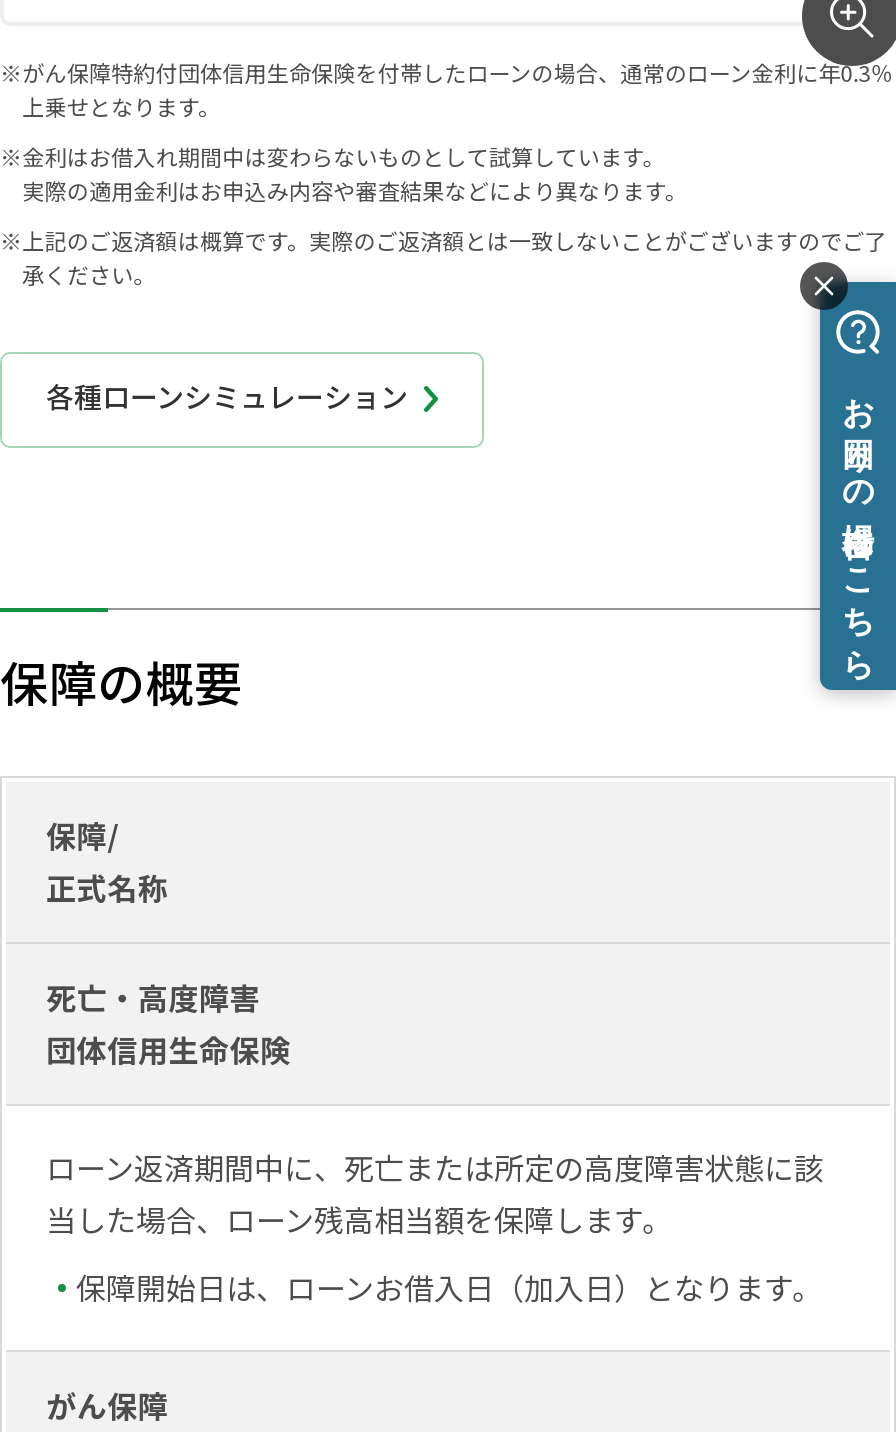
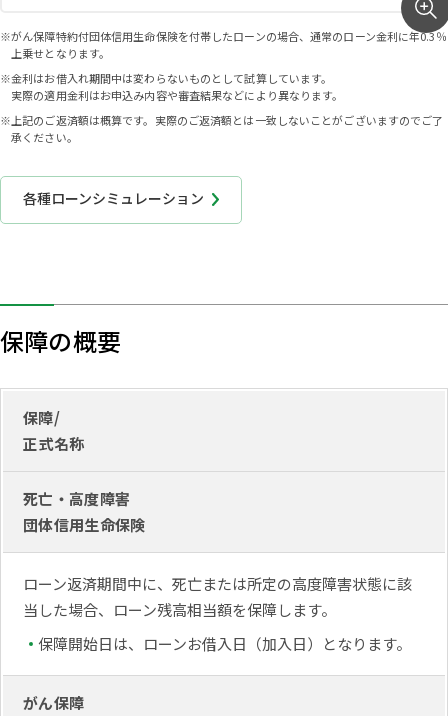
- [image]
